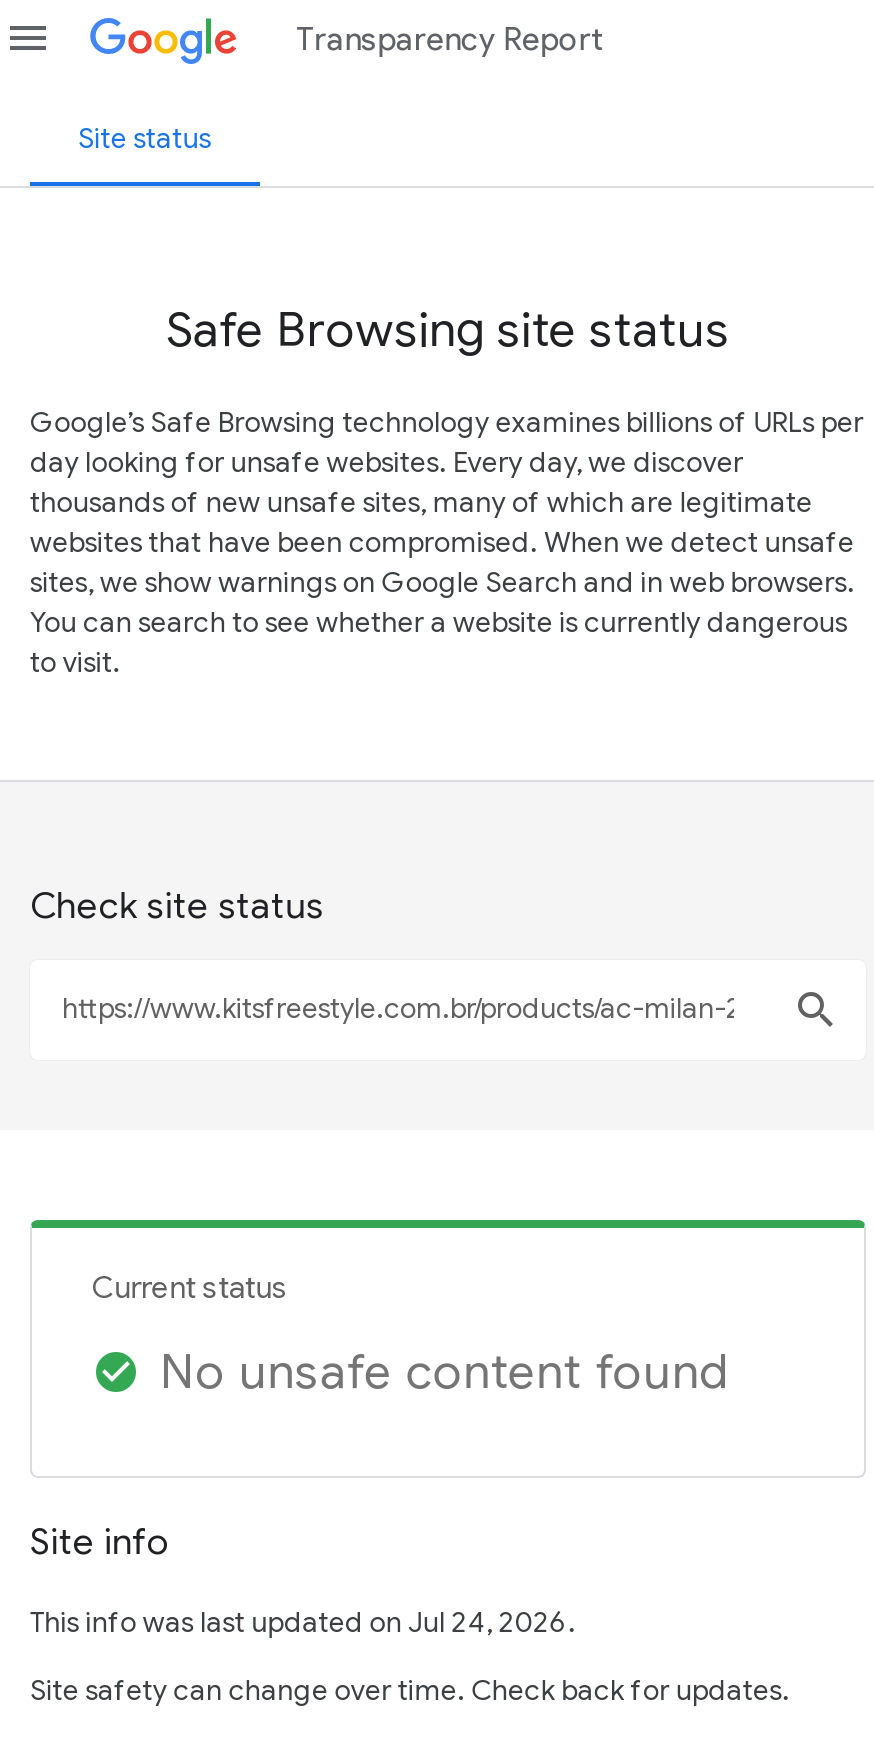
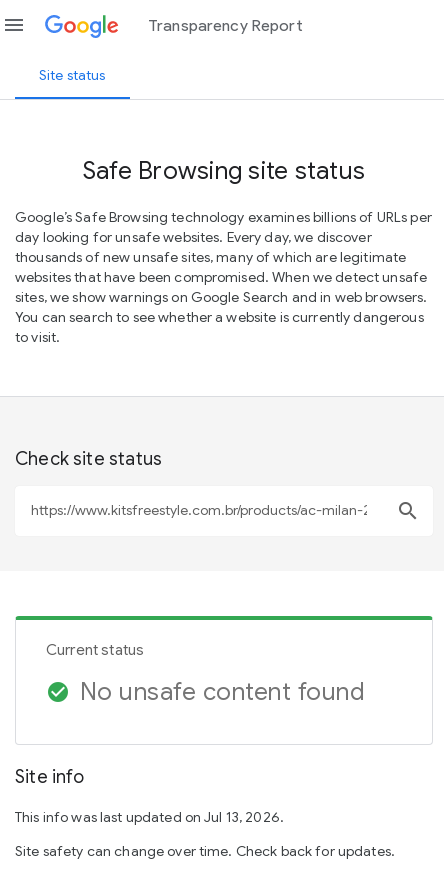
- This info was last updated on Jul 24, 2026.
+ This info was last updated on Jul 13, 2026.
